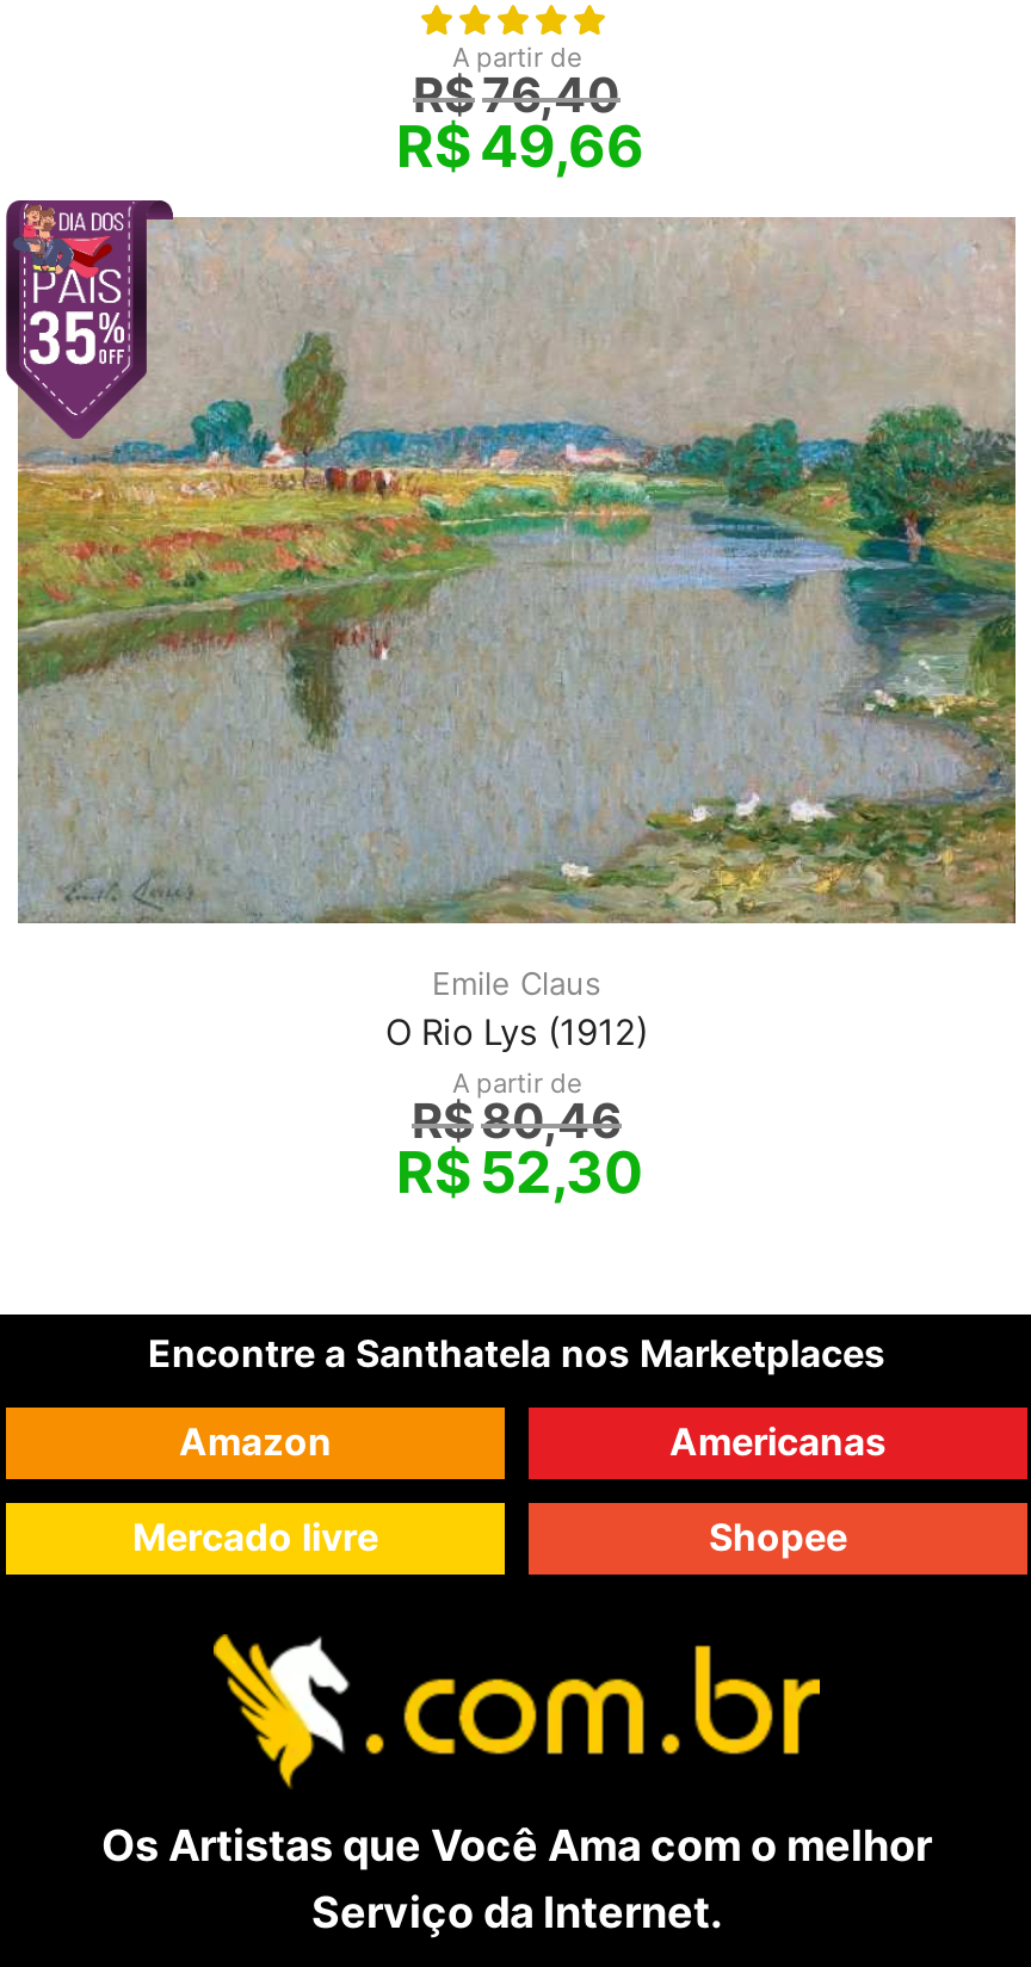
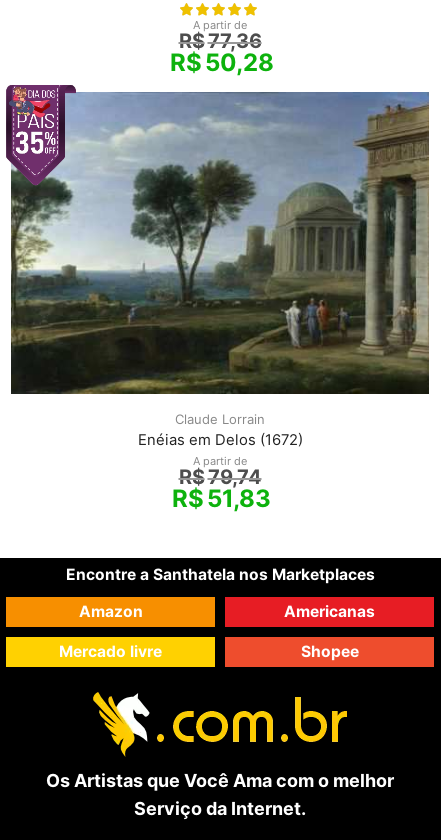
- R$ 76,40
- R$ 49,66
+ R$ 77,36
+ R$ 50,28

- [image]
- Emile Claus
- O Rio Lys (1912)
+ [image]
+ Claude Lorrain
+ Enéias em Delos (1672)

- R$ 80,46
+ R$ 79,74

- R$ 52,30
+ R$ 51,83
